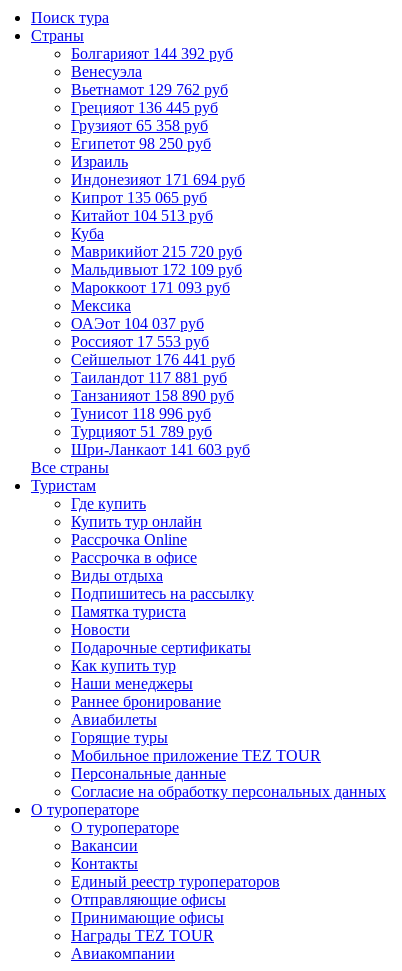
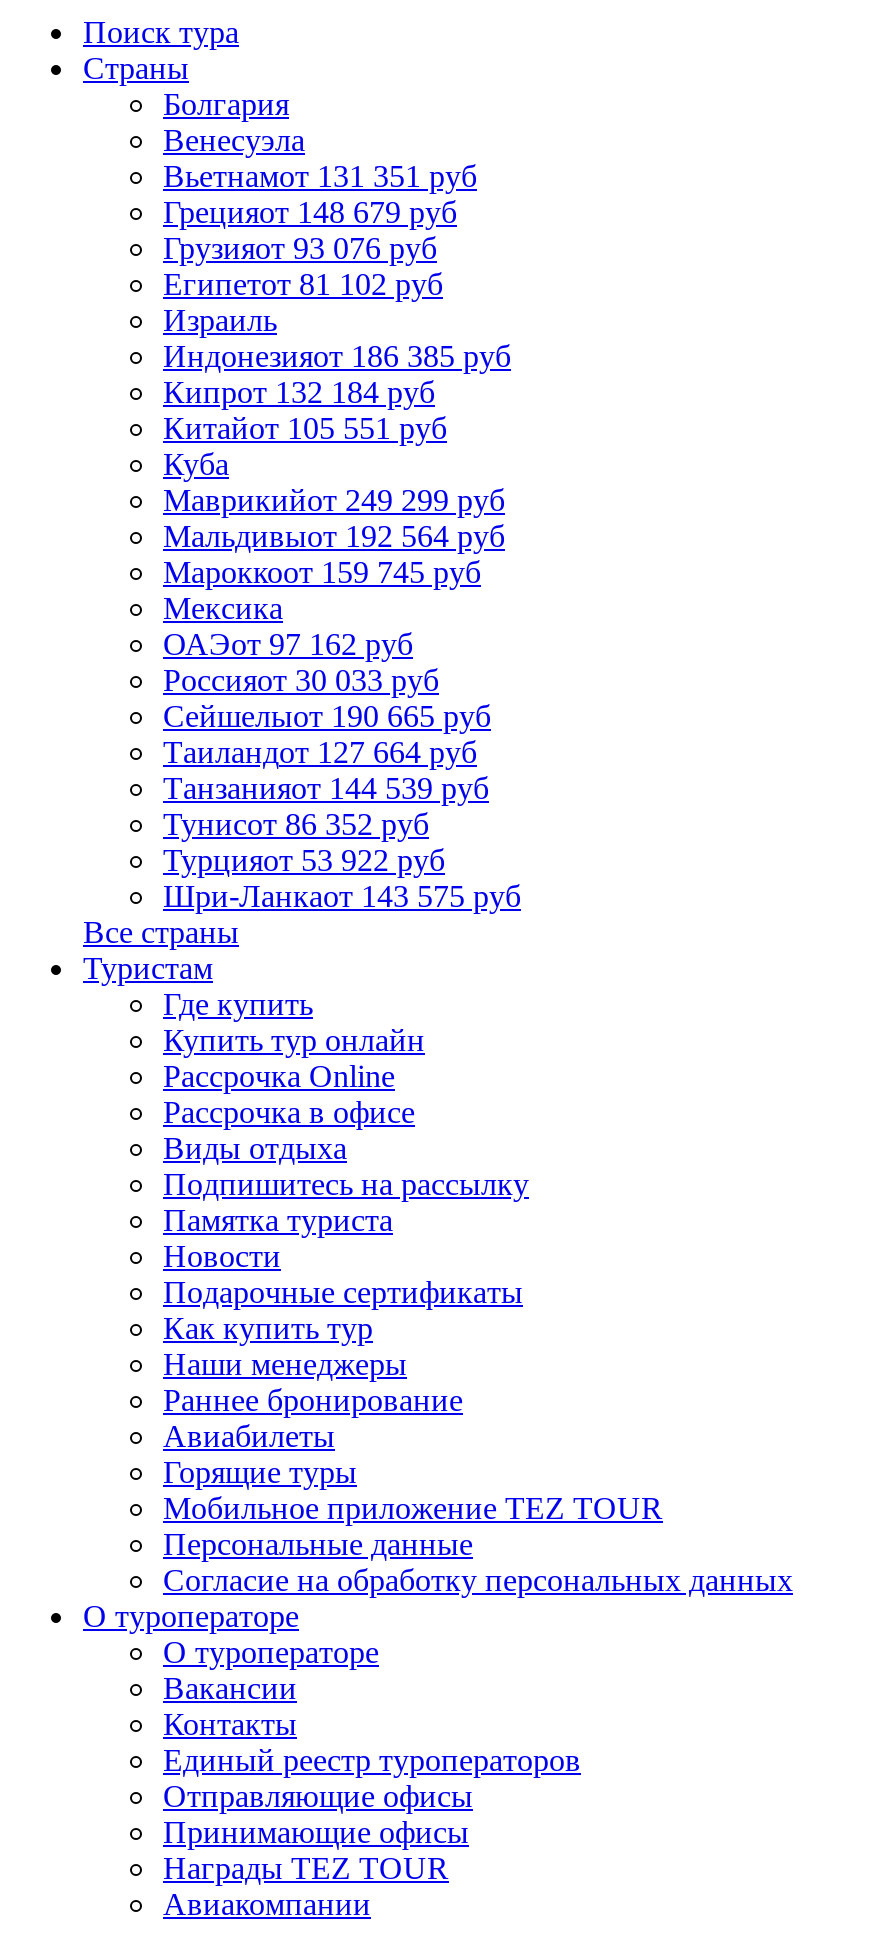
- Болгарияот 144 392 руб
+ Болгария

- Вьетнамот 129 762 руб
+ Вьетнамот 131 351 руб

- Грецияот 136 445 руб
+ Грецияот 148 679 руб

- Грузияот 65 358 руб
+ Грузияот 93 076 руб

- Египетот 98 250 руб
+ Египетот 81 102 руб

- Индонезияот 171 694 руб
+ Индонезияот 186 385 руб

- Кипрот 135 065 руб
+ Кипрот 132 184 руб

- Китайот 104 513 руб
+ Китайот 105 551 руб

- Маврикийот 215 720 руб
+ Маврикийот 249 299 руб

- Мальдивыот 172 109 руб
+ Мальдивыот 192 564 руб

- Мароккоот 171 093 руб
+ Мароккоот 159 745 руб

- ОАЭот 104 037 руб
+ ОАЭот 97 162 руб

- Россияот 17 553 руб
+ Россияот 30 033 руб

- Сейшелыот 176 441 руб
+ Сейшелыот 190 665 руб

- Таиландот 117 881 руб
+ Таиландот 127 664 руб

- Танзанияот 158 890 руб
+ Танзанияот 144 539 руб

- Тунисот 118 996 руб
+ Тунисот 86 352 руб

- Турцияот 51 789 руб
+ Турцияот 53 922 руб

- Шри-Ланкаот 141 603 руб
+ Шри-Ланкаот 143 575 руб
